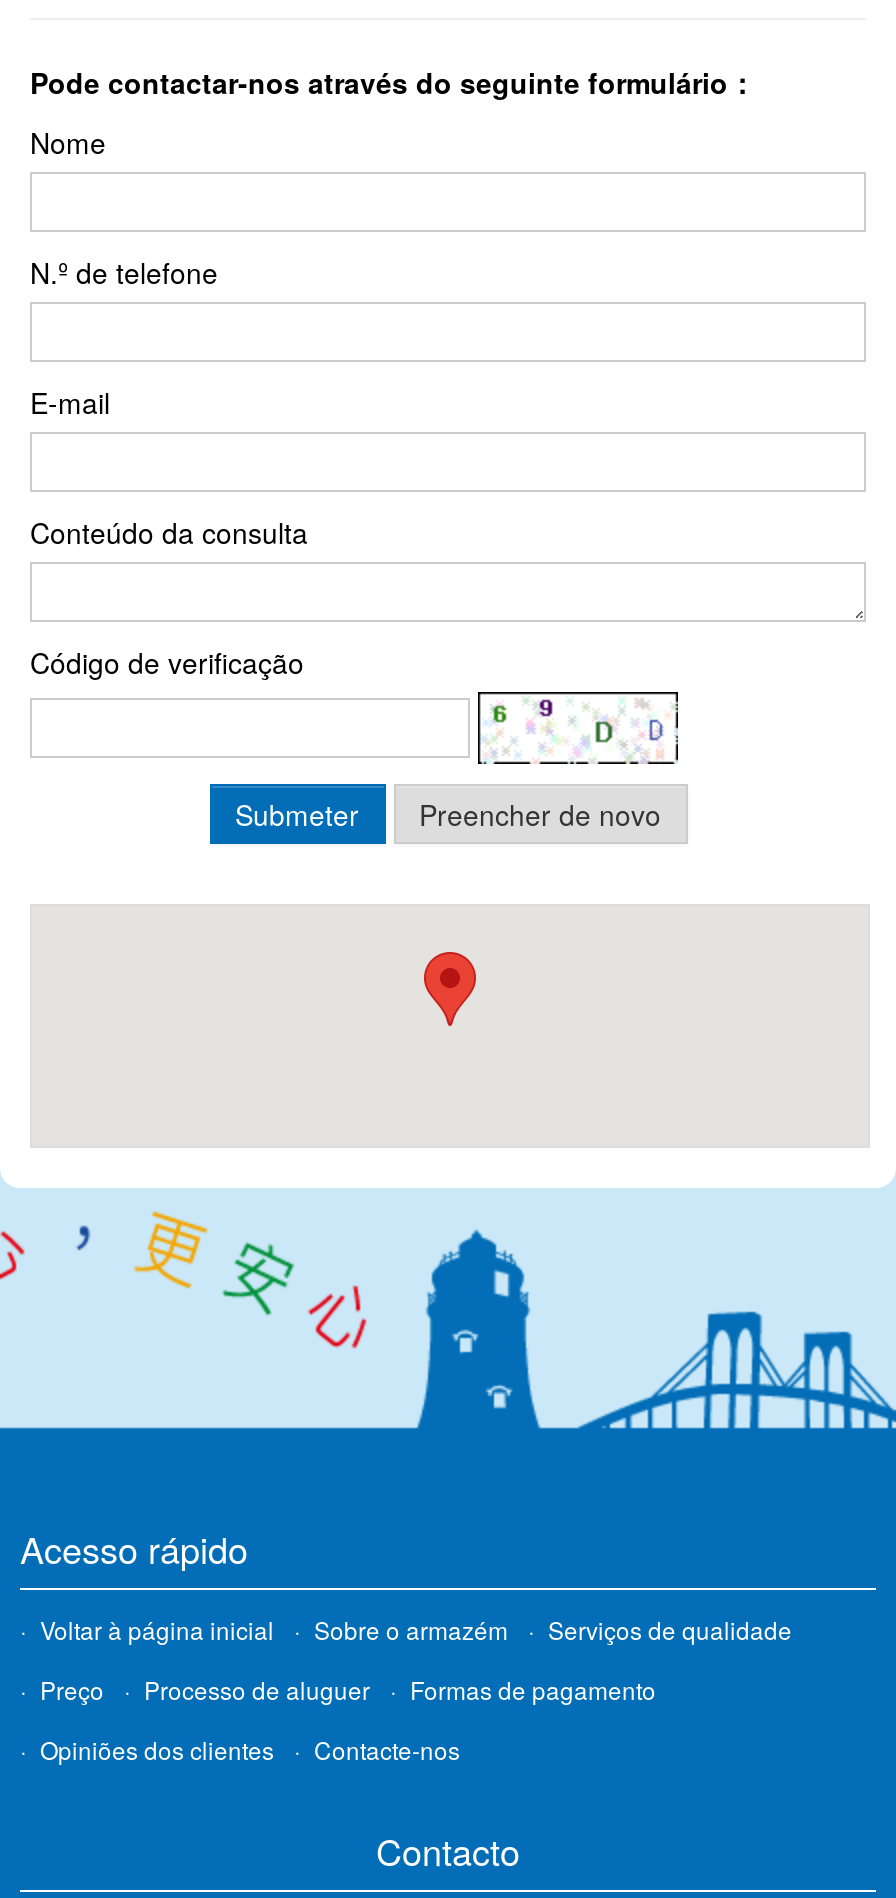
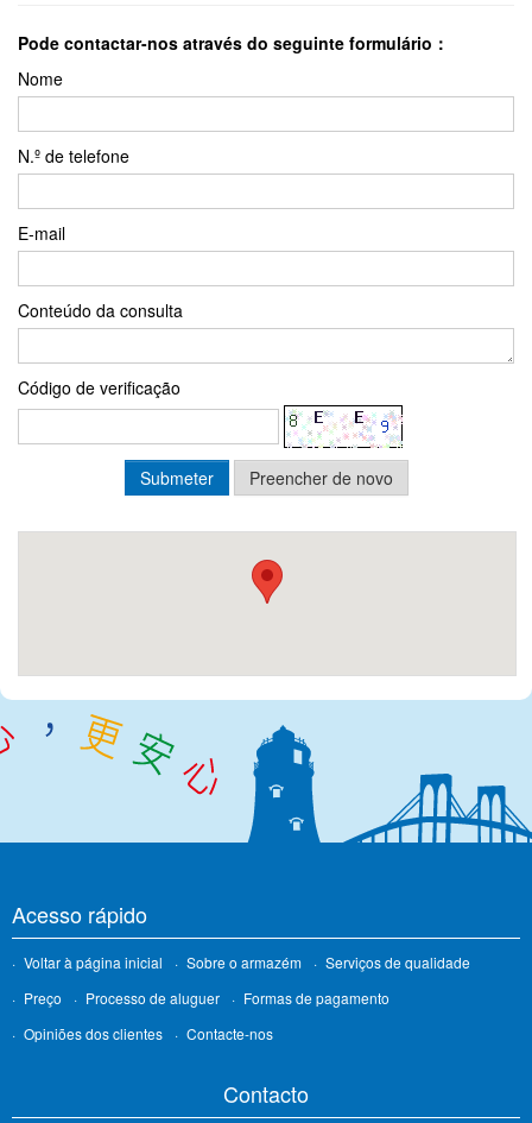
- [image]
+ [image]
